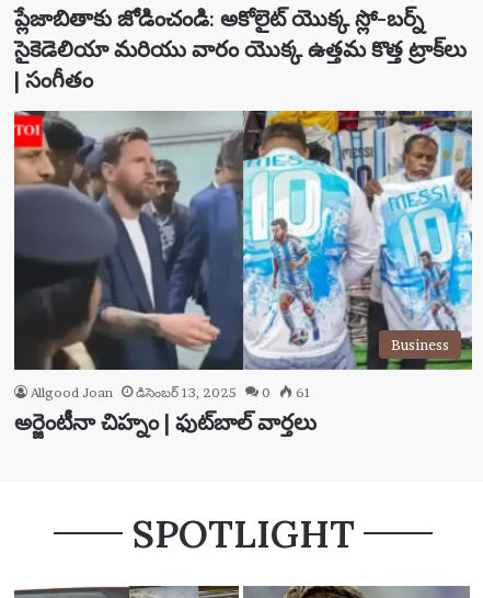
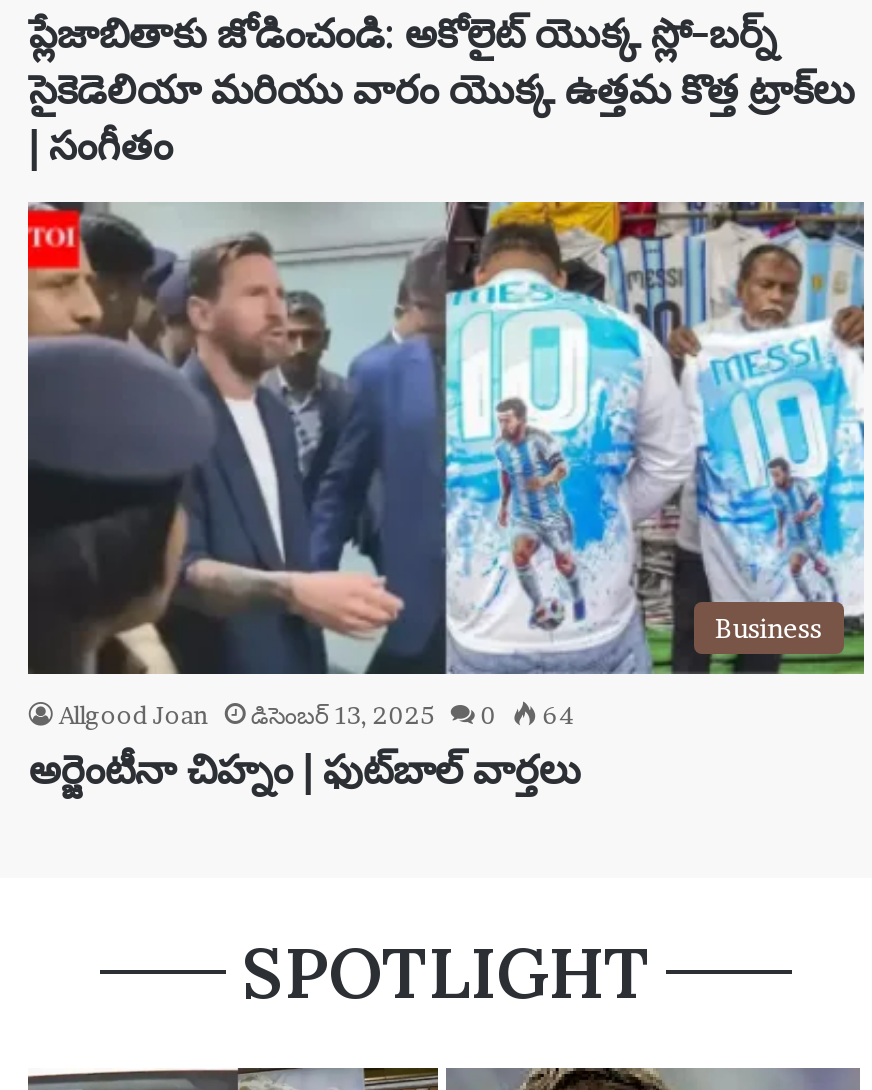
- Allgood Joan డిసెంబర్ 13, 2025 0 61
+ Allgood Joan డిసెంబర్ 13, 2025 0 64
